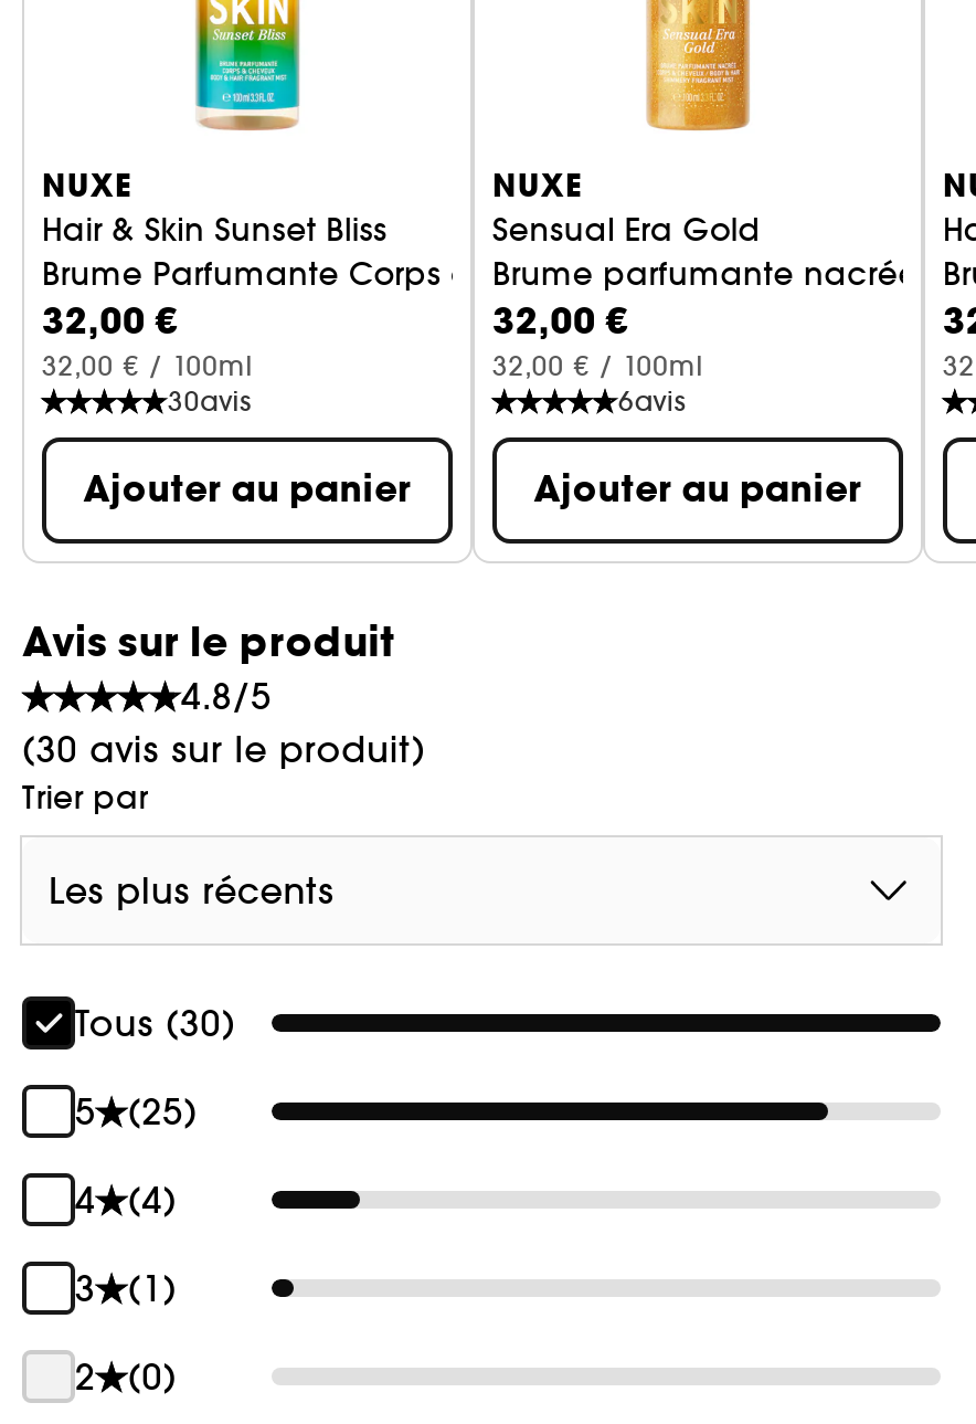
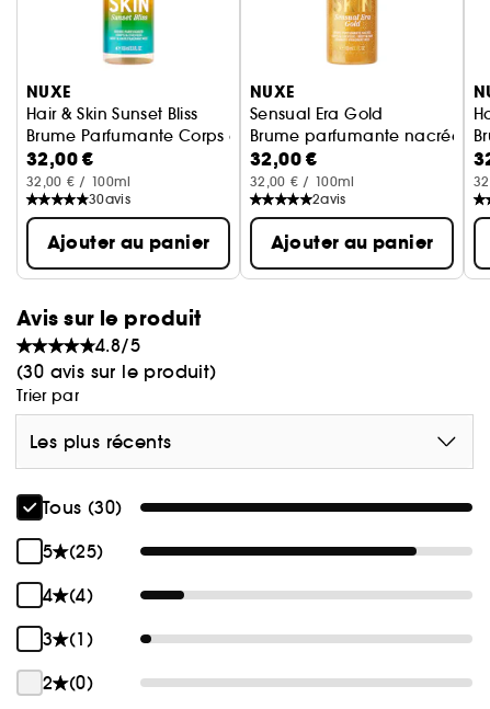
- 6avis
+ 2avis
